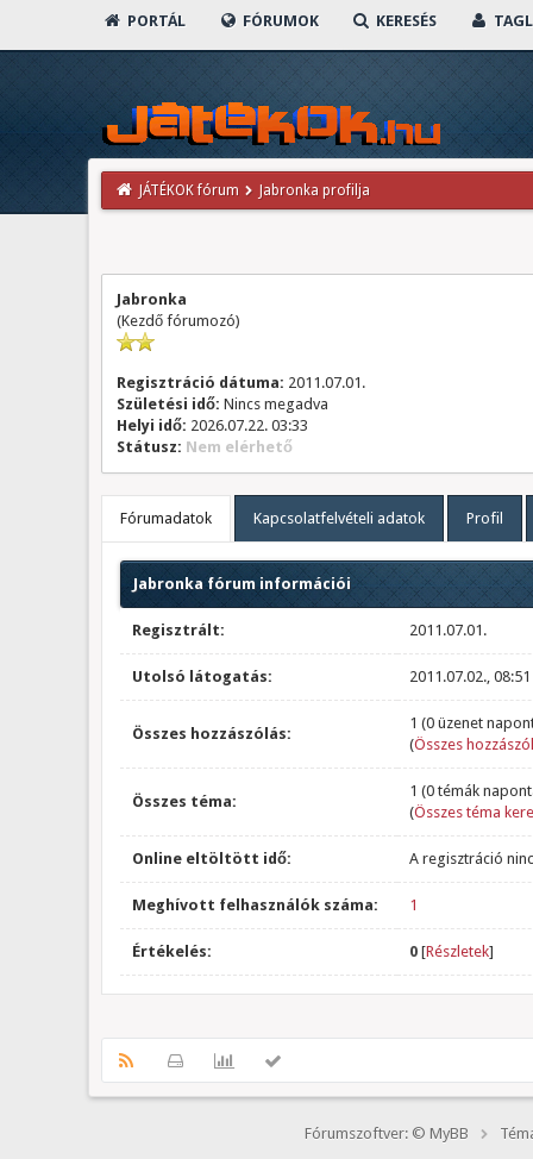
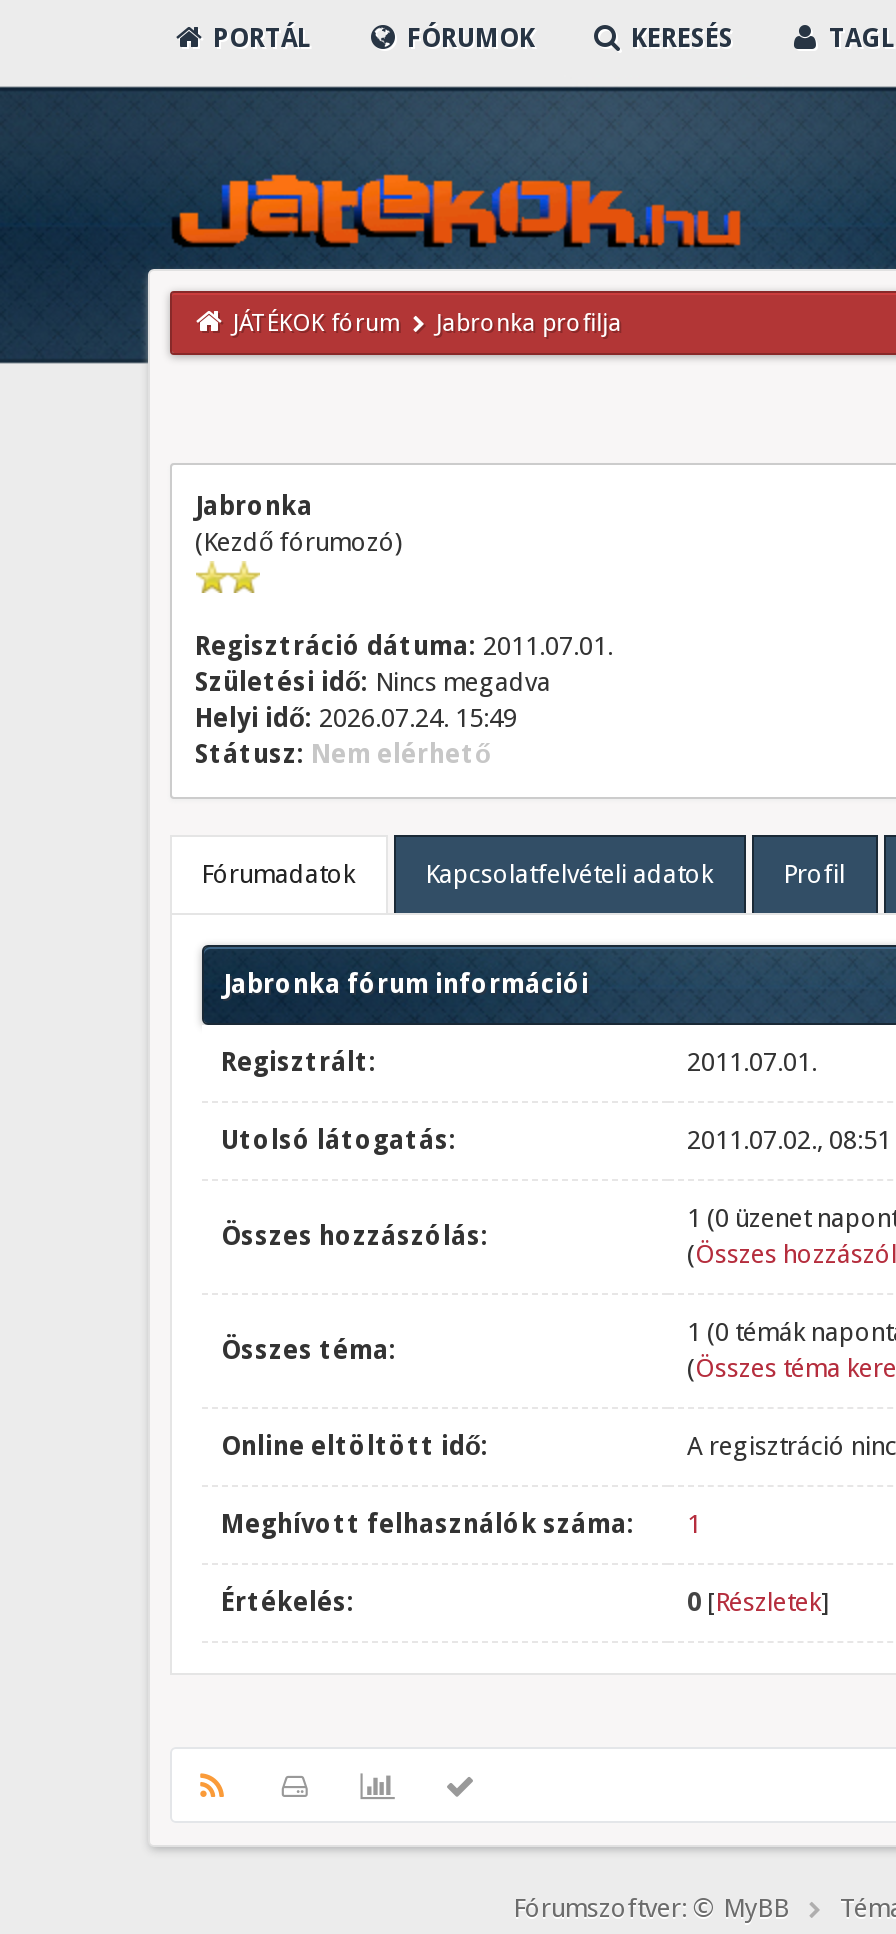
- Helyi idő: 2026.07.22. 03:33
+ Helyi idő: 2026.07.24. 15:49
